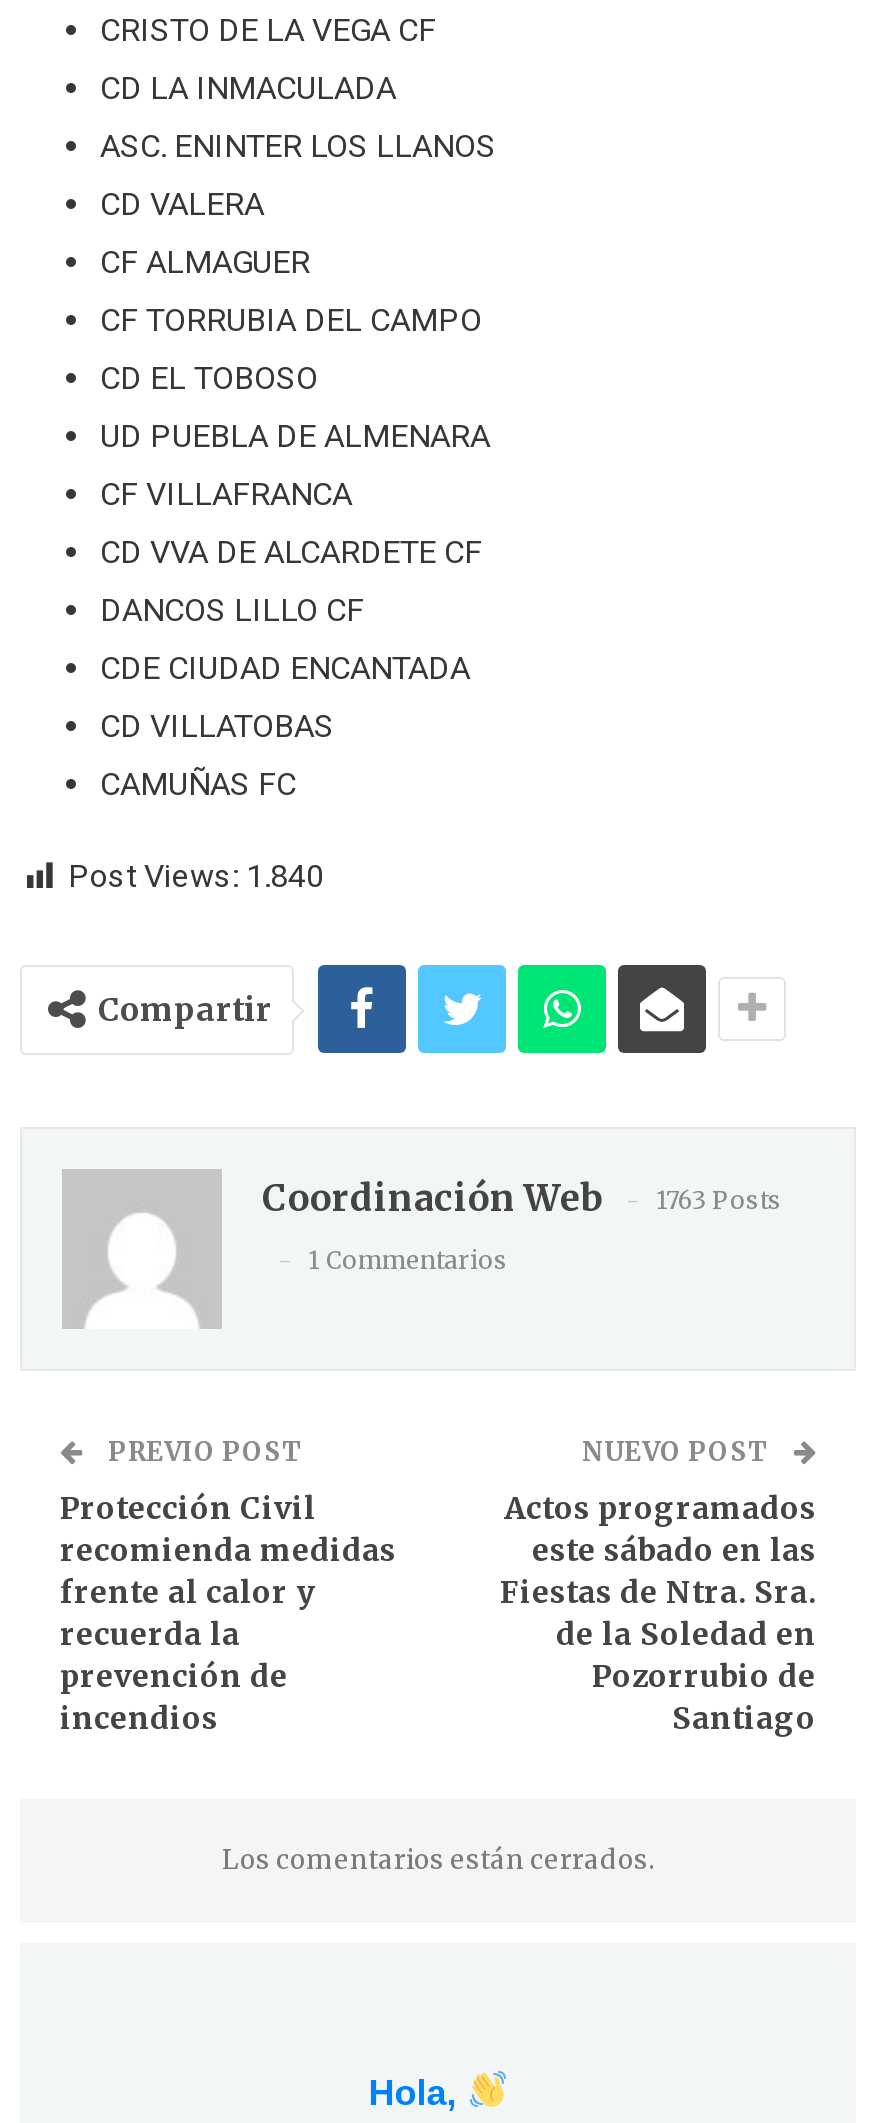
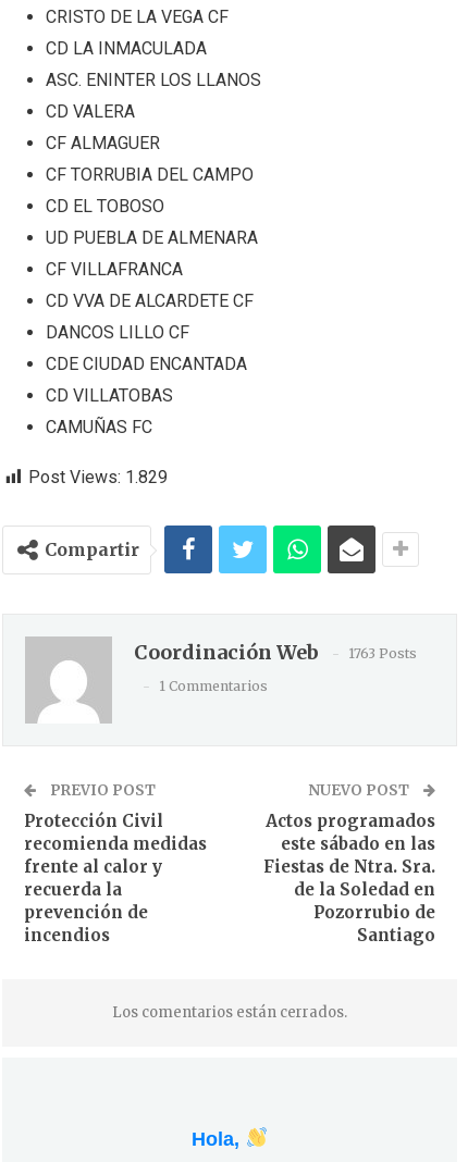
- Post Views: 1.840
+ Post Views: 1.829
